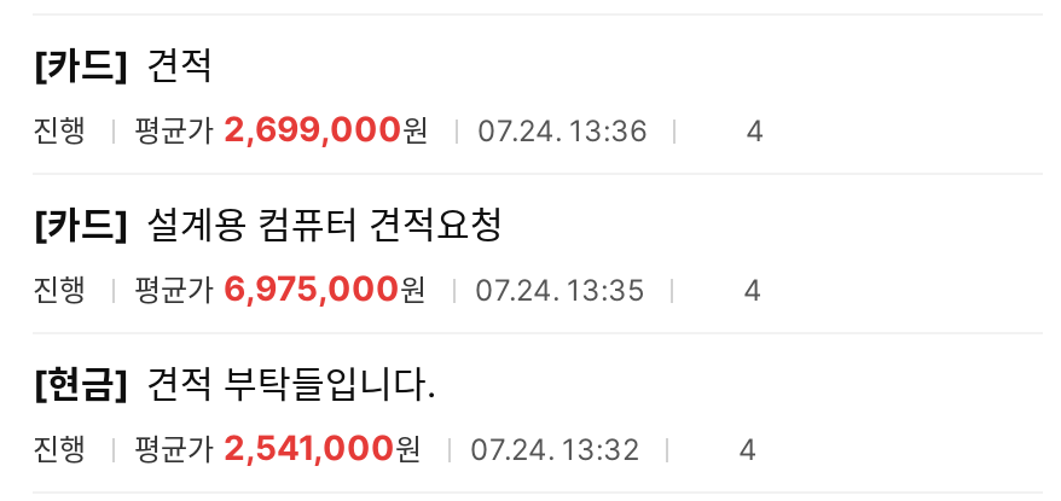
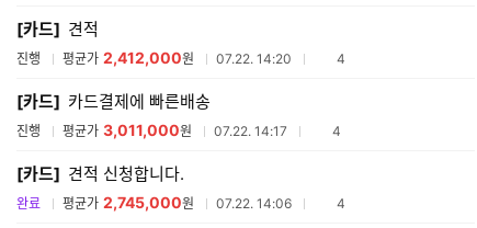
- 평균가 2,699,000원
+ 평균가 2,412,000원

- 07.24. 13:36
+ 07.22. 14:20

- [카드] 설계용 컴퓨터 견적요청
+ [카드] 카드결제에 빠른배송

- 평균가 6,975,000원
+ 평균가 3,011,000원

- 07.24. 13:35
+ 07.22. 14:17

- [현금] 견적 부탁들입니다.
+ [카드] 견적 신청합니다.

- 진행
- 평균가 2,541,000원
- 07.24. 13:32
+ 완료
+ 평균가 2,745,000원
+ 07.22. 14:06
